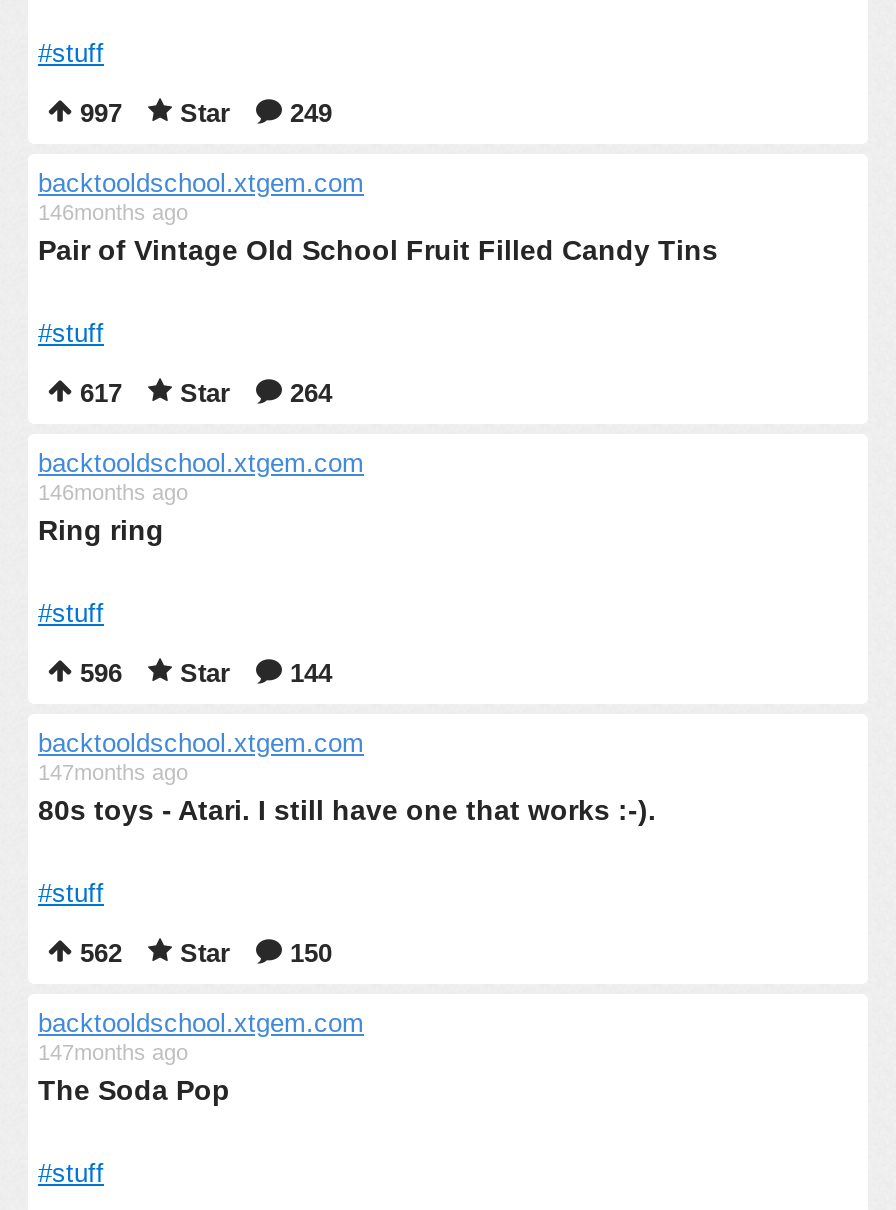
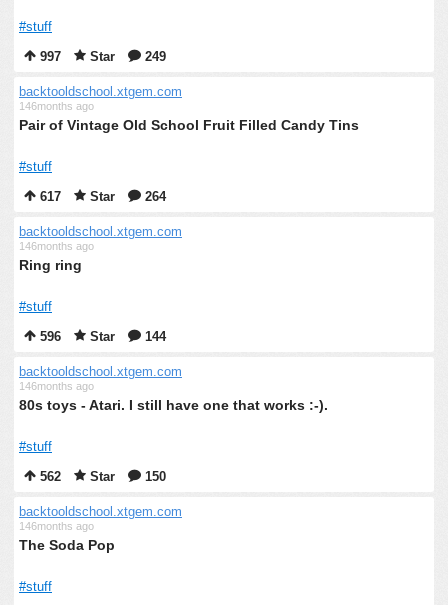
- 147months ago
+ 146months ago

- 147months ago
+ 146months ago
